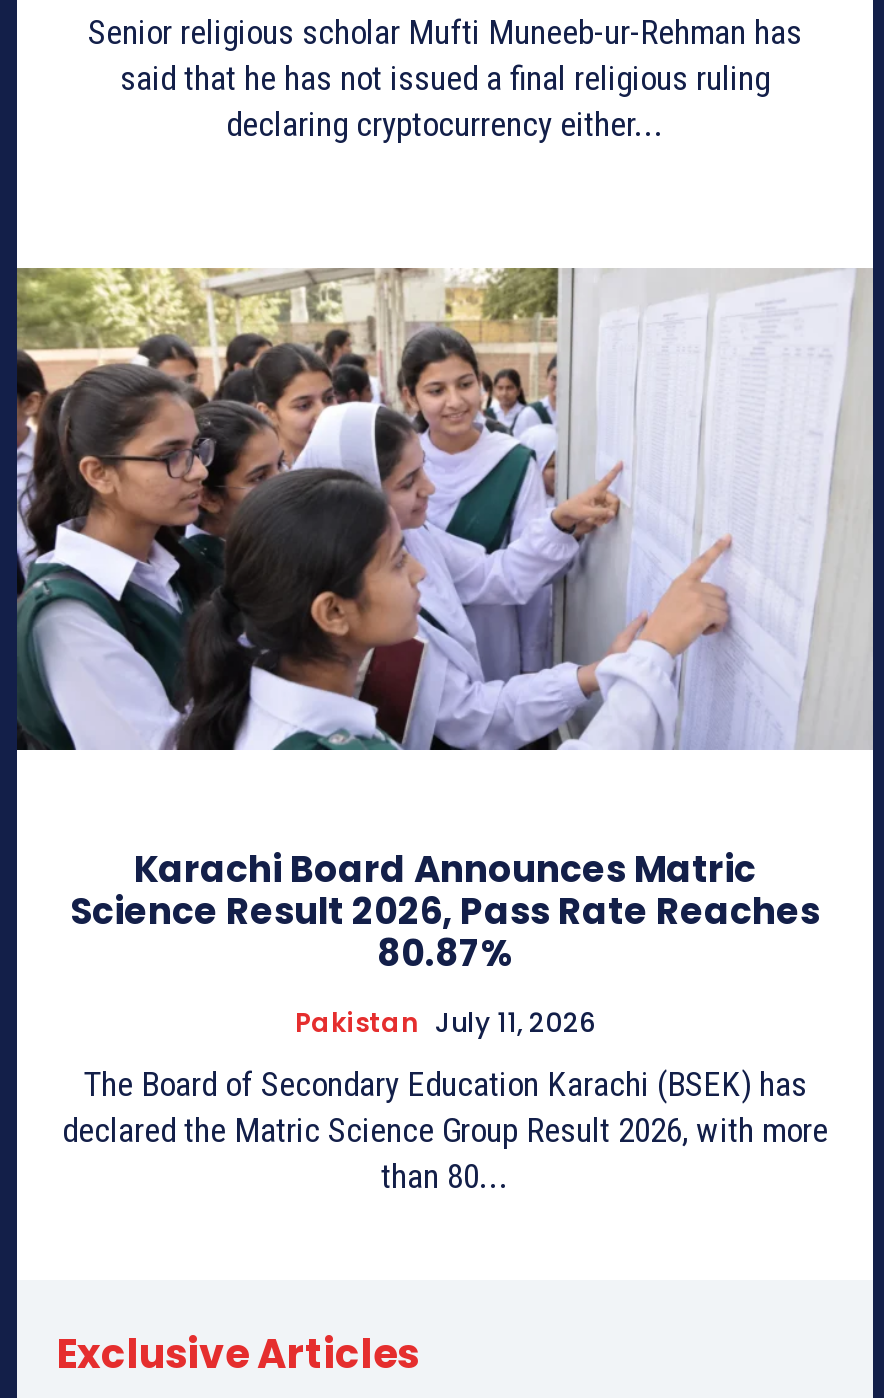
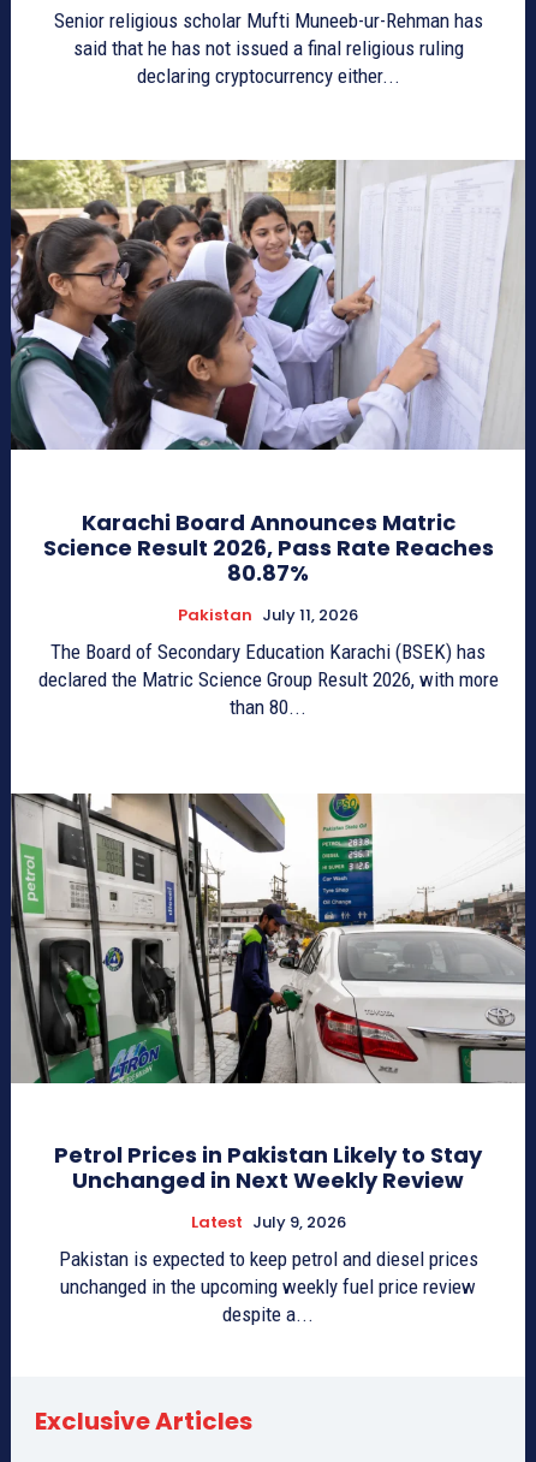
+ [image]

+ Petrol Prices in Pakistan Likely to Stay
+ Unchanged in Next Weekly Review
+ Latest July 9, 2026
+ Pakistan is expected to keep petrol and diesel prices
+ unchanged in the upcoming weekly fuel price review
+ despite a...
